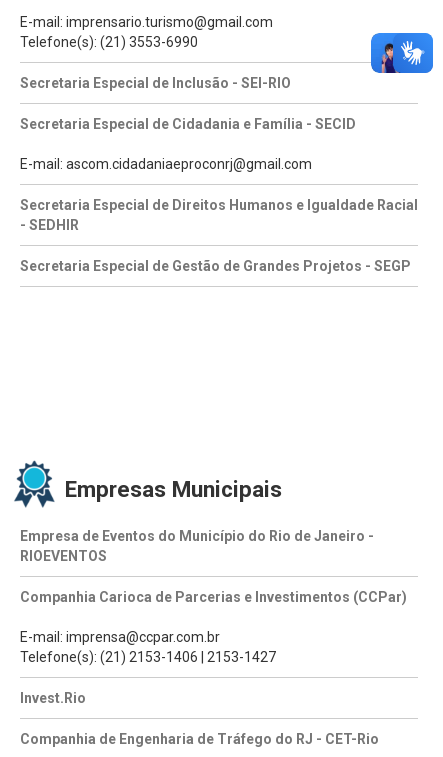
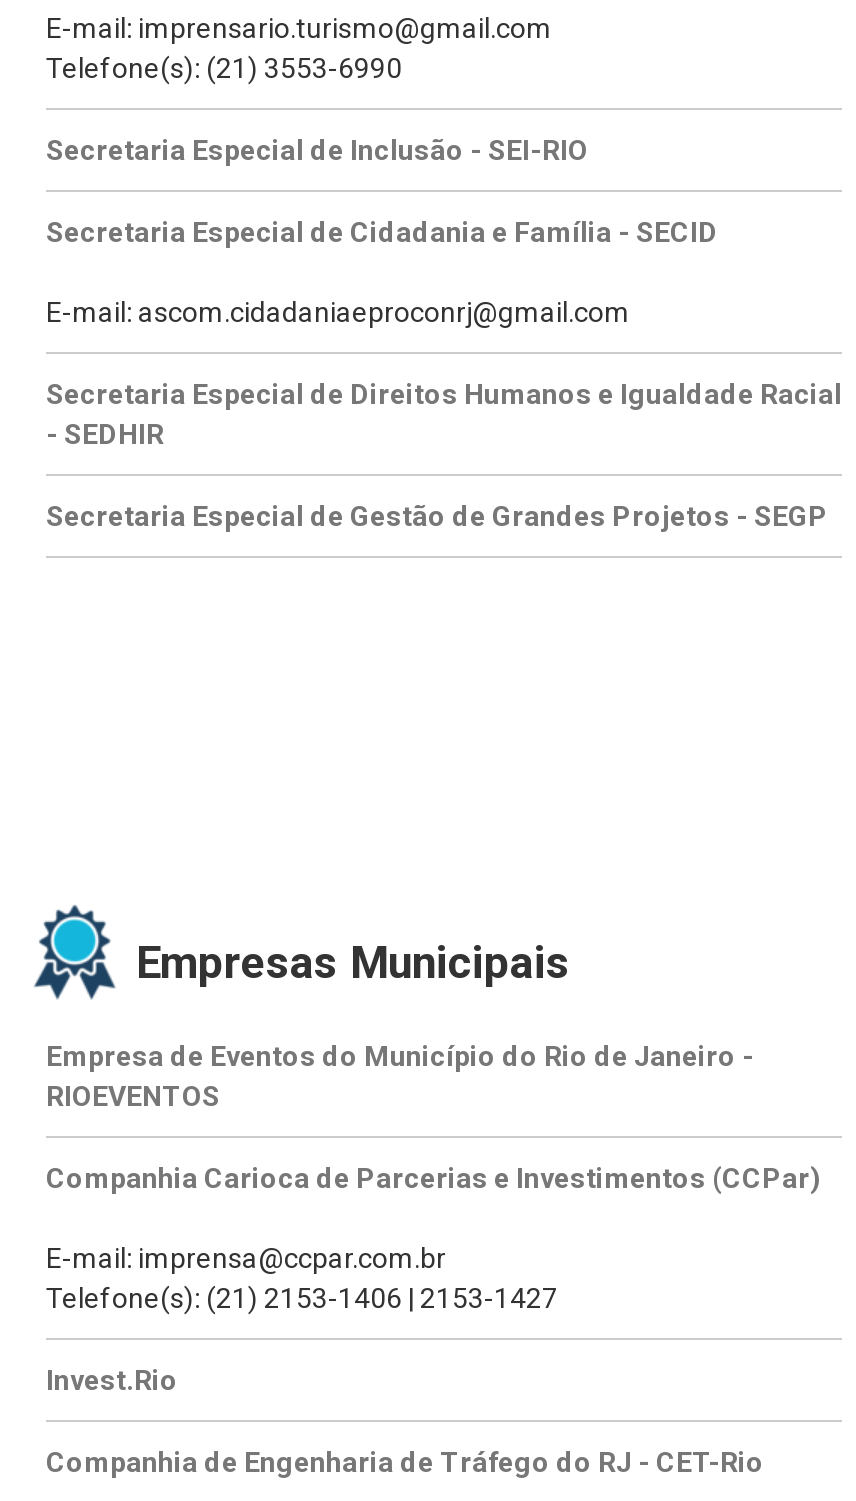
- [image]
